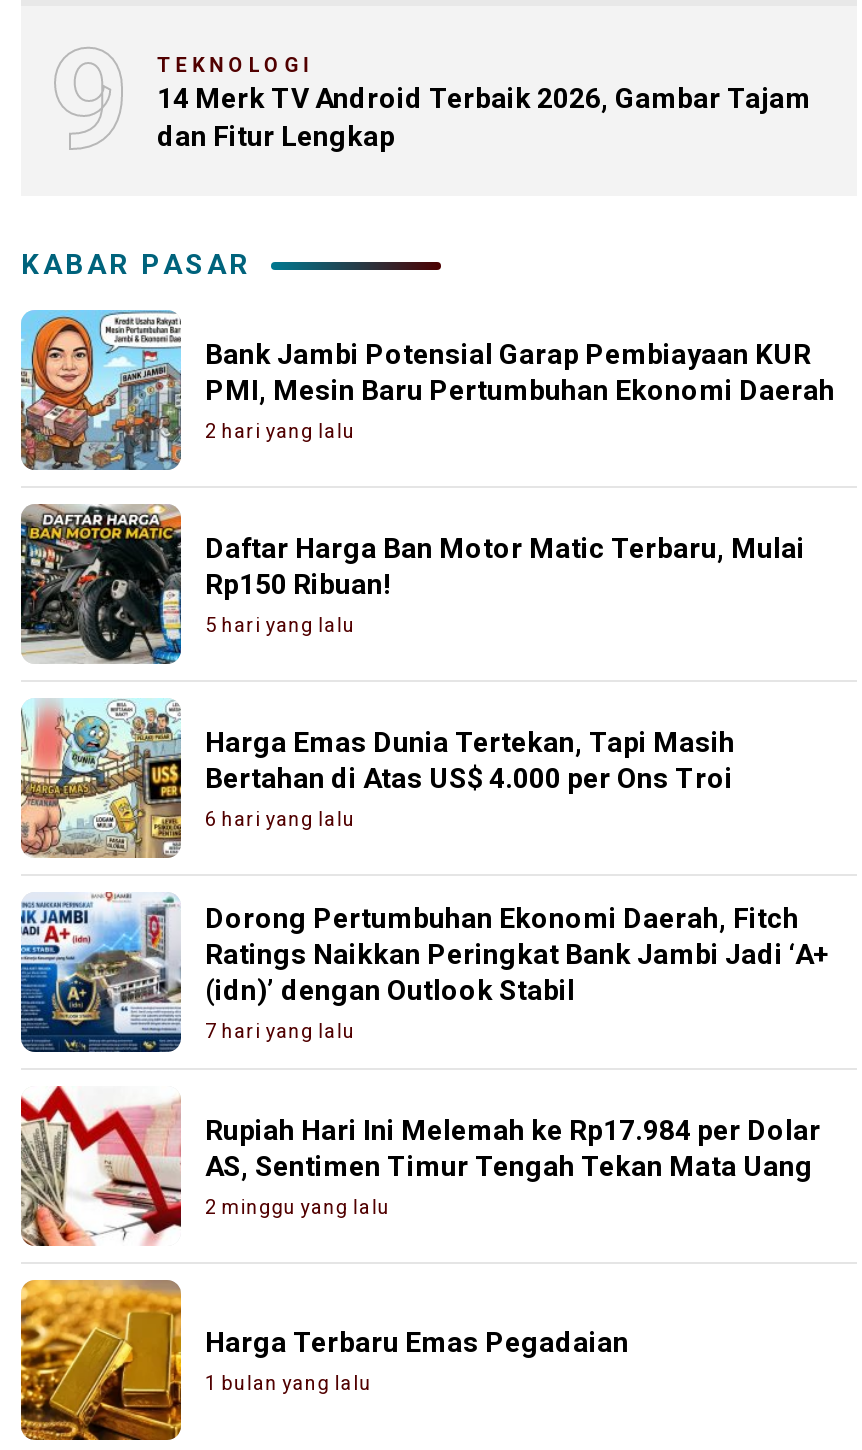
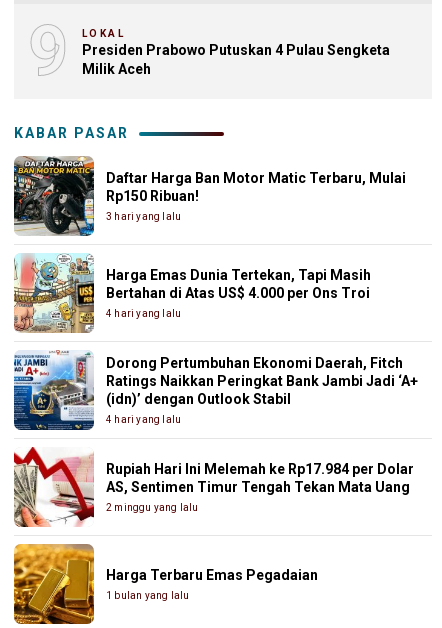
- TEKNOLOGI
- 14 Merk TV Android Terbaik 2026, Gambar Tajam
- dan Fitur Lengkap
+ LOKAL
+ Presiden Prabowo Putuskan 4 Pulau Sengketa
+ Milik Aceh

- [image]
- Bank Jambi Potensial Garap Pembiayaan KUR
- PMI, Mesin Baru Pertumbuhan Ekonomi Daerah
- 2 hari yang lalu

- 5 hari yang lalu
+ 3 hari yang lalu

- 6 hari yang lalu
+ 4 hari yang lalu

- 7 hari yang lalu
+ 4 hari yang lalu
